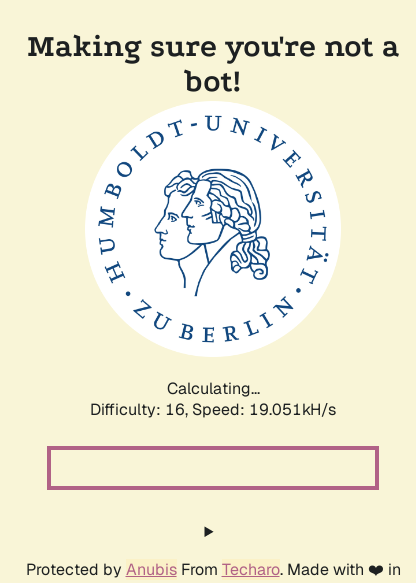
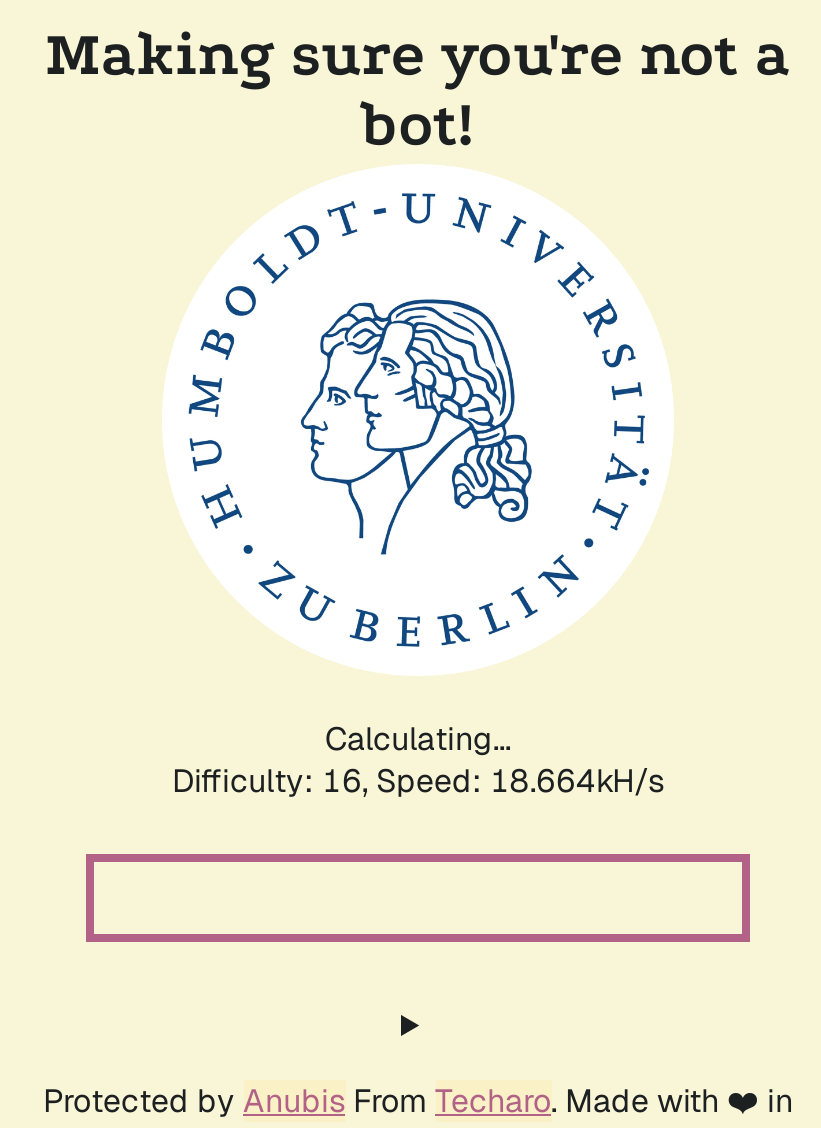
- Difficulty: 16, Speed: 19.051kH/s
+ Difficulty: 16, Speed: 18.664kH/s
